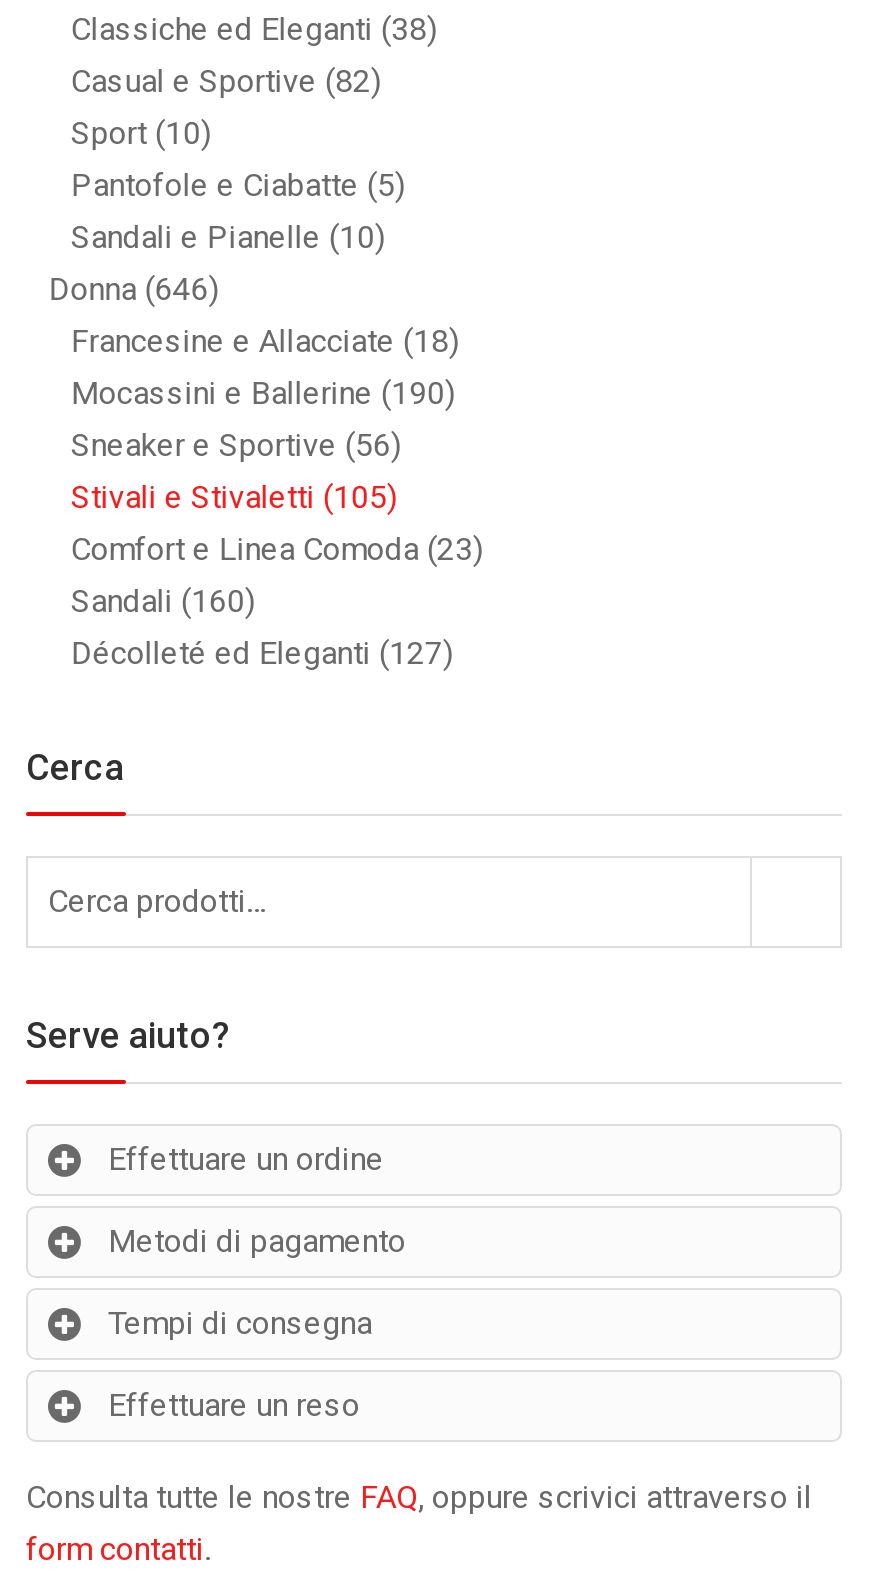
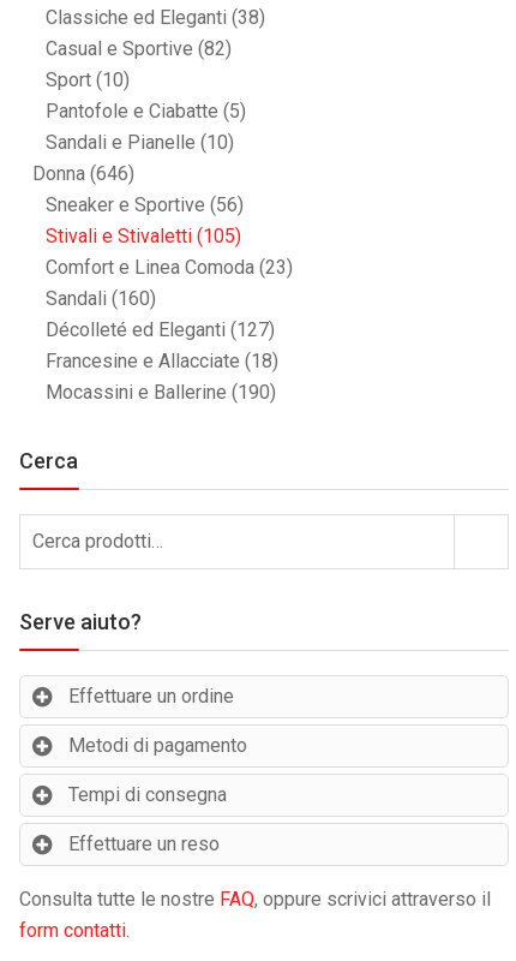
moved down: Francesine e Allacciate (18) | Mocassini e Ballerine (190)

moved up: Sneaker e Sportive (56) | Stivali e Stivaletti (105) | Comfort e Linea Comoda (23) | Sandali (160) | Décolleté ed Eleganti (127)
